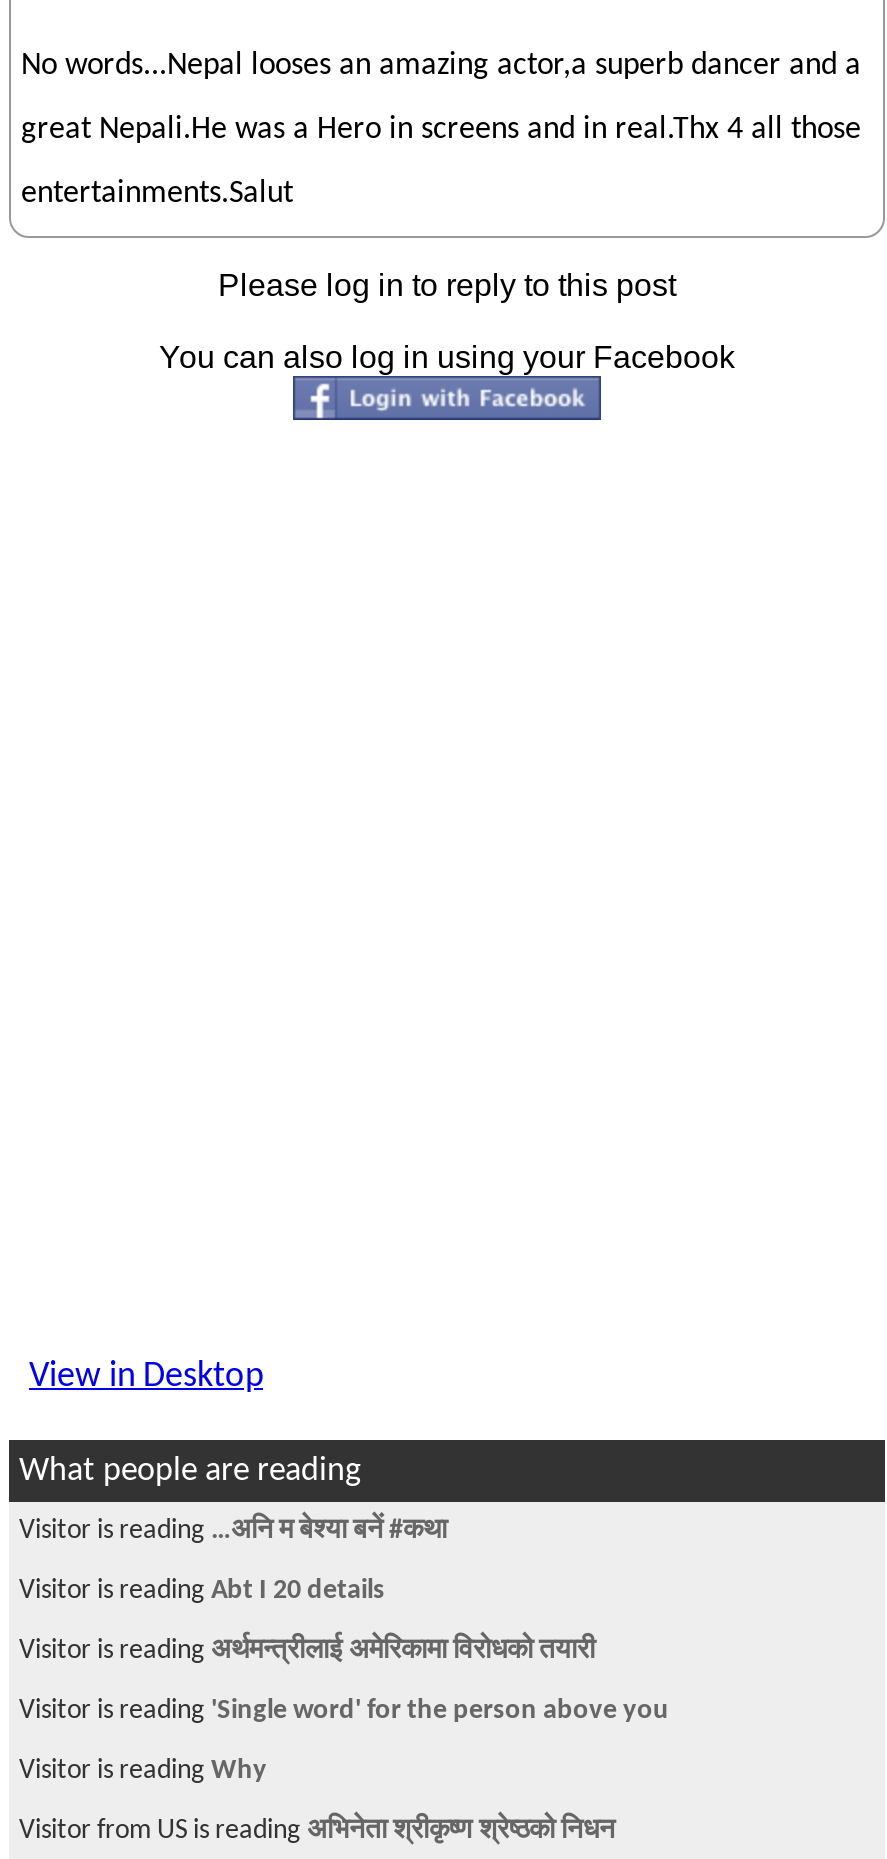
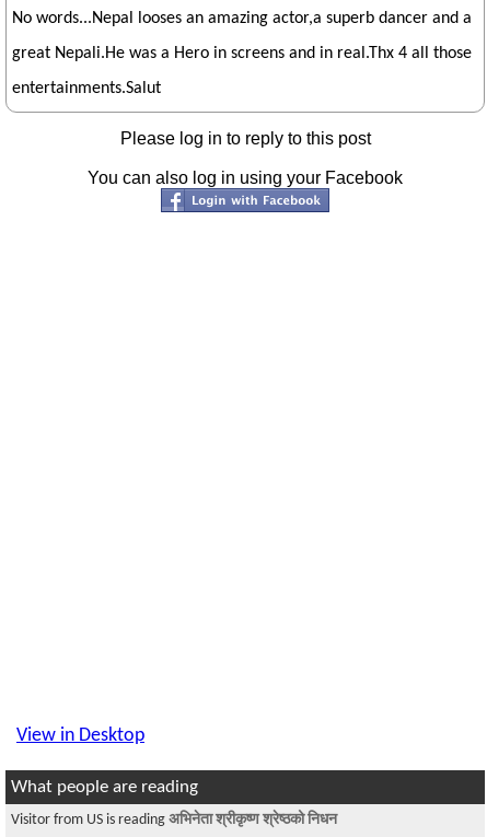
- Visitor is reading …अनि म बेश्या बनें #कथा
- Visitor is reading Abt I 20 details
- Visitor is reading अर्थमन्त्रीलाई अमेरिकामा विरोधको तयारी
- Visitor is reading 'Single word' for the person above you
- Visitor is reading Why
